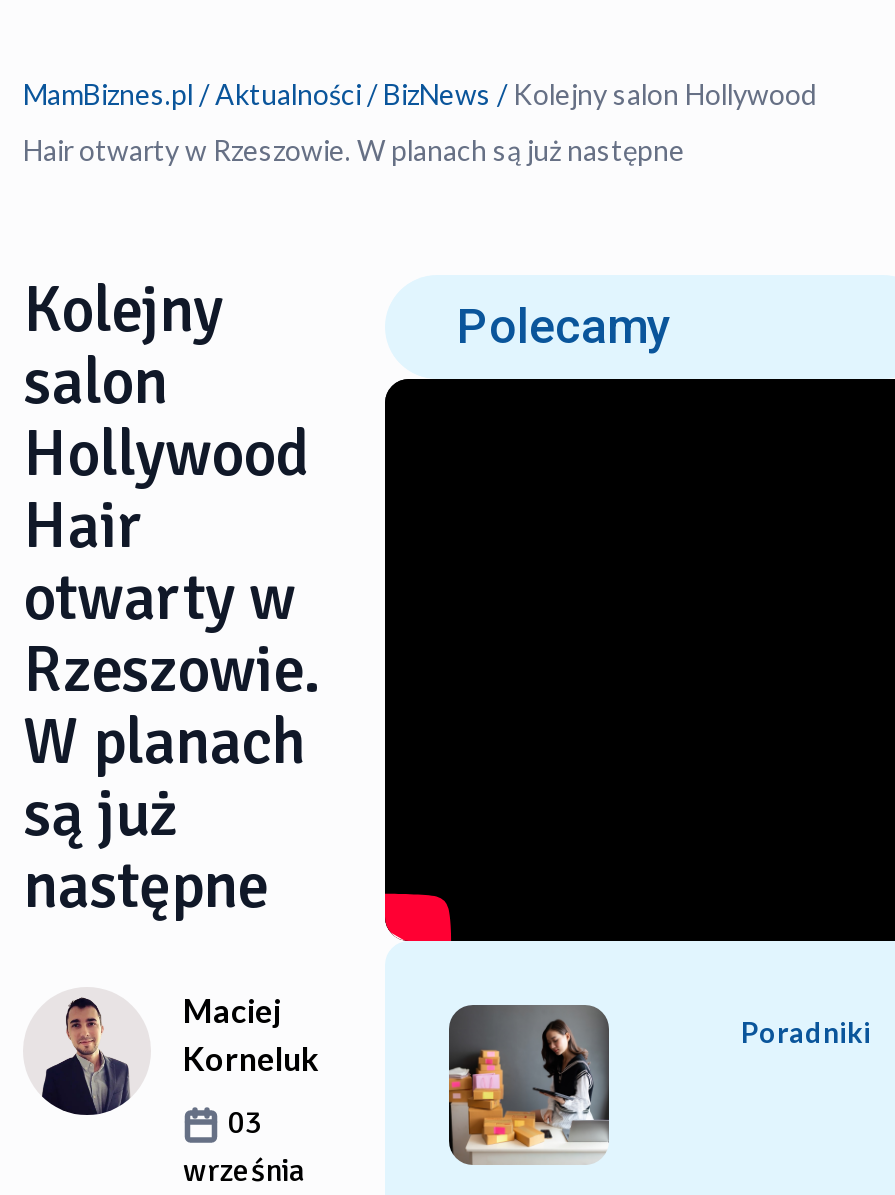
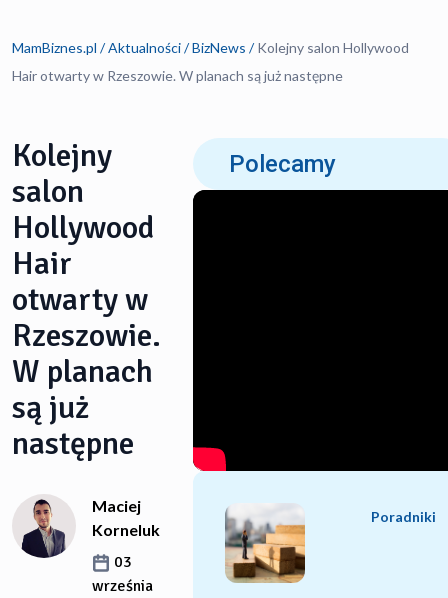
- [image]
+ [image]
